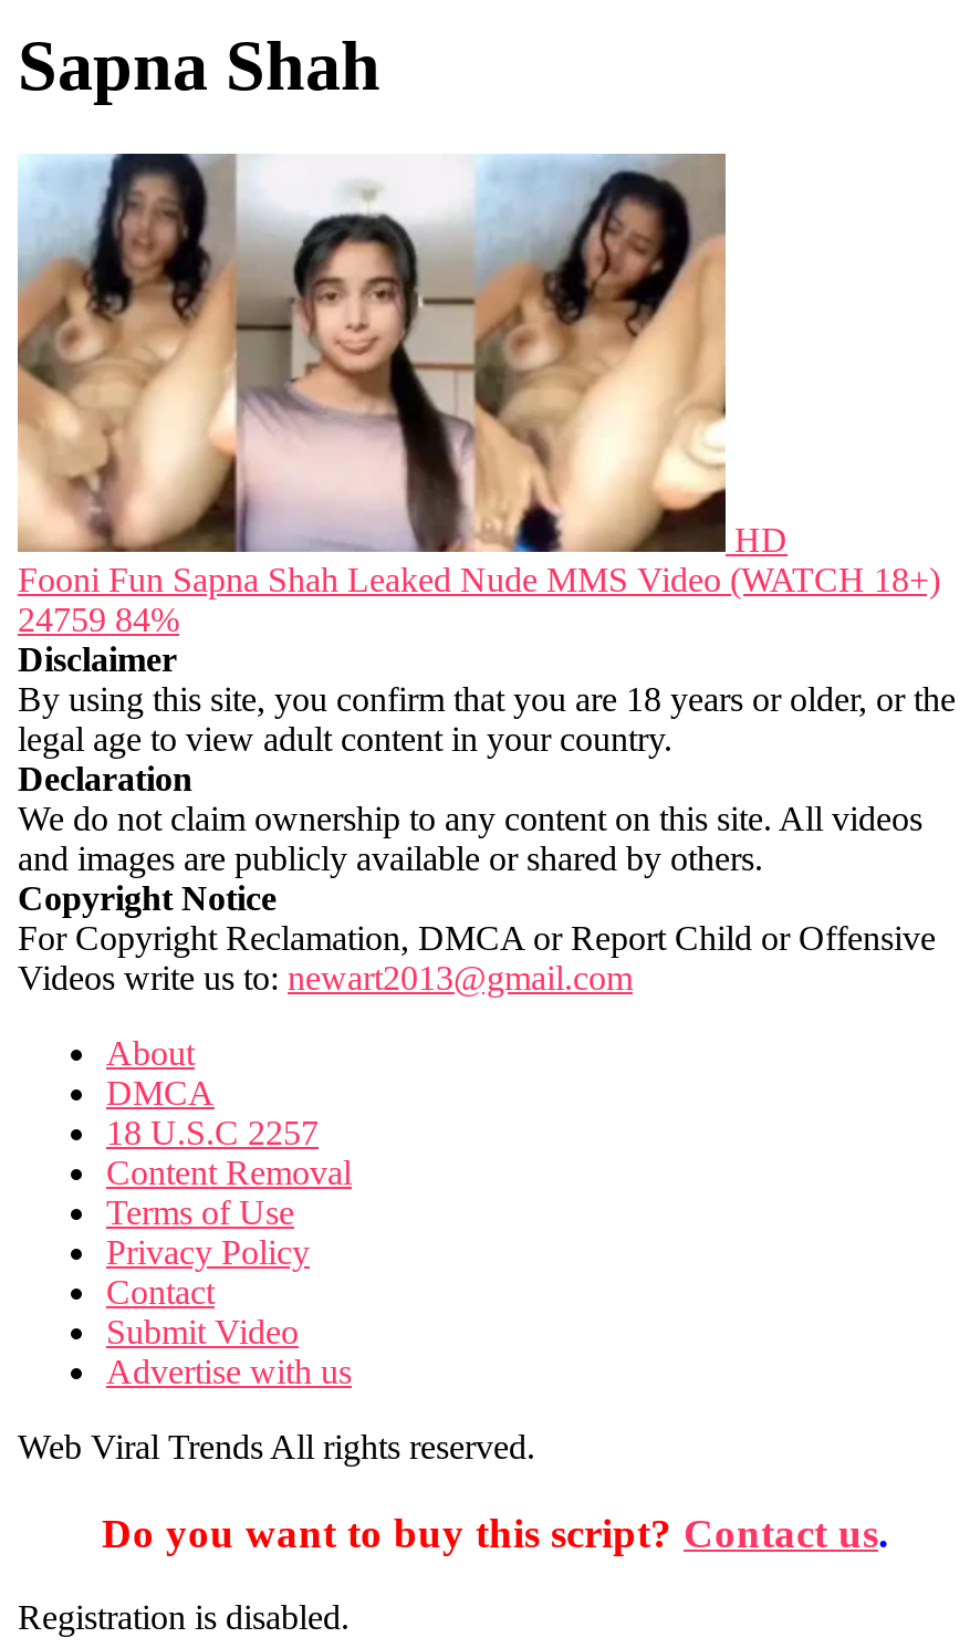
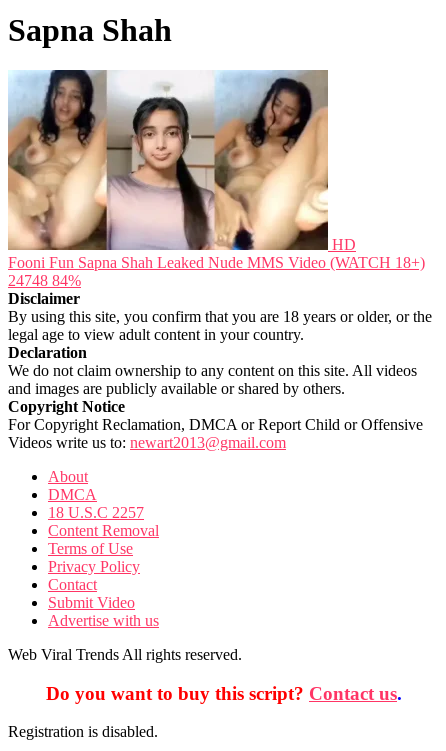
- 24759 84%
+ 24748 84%
